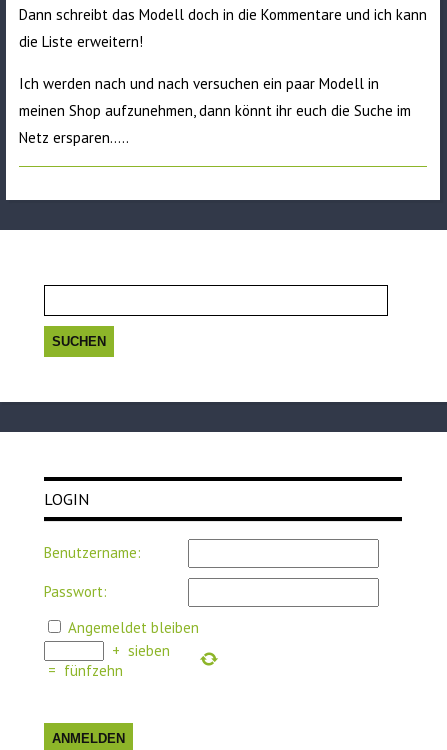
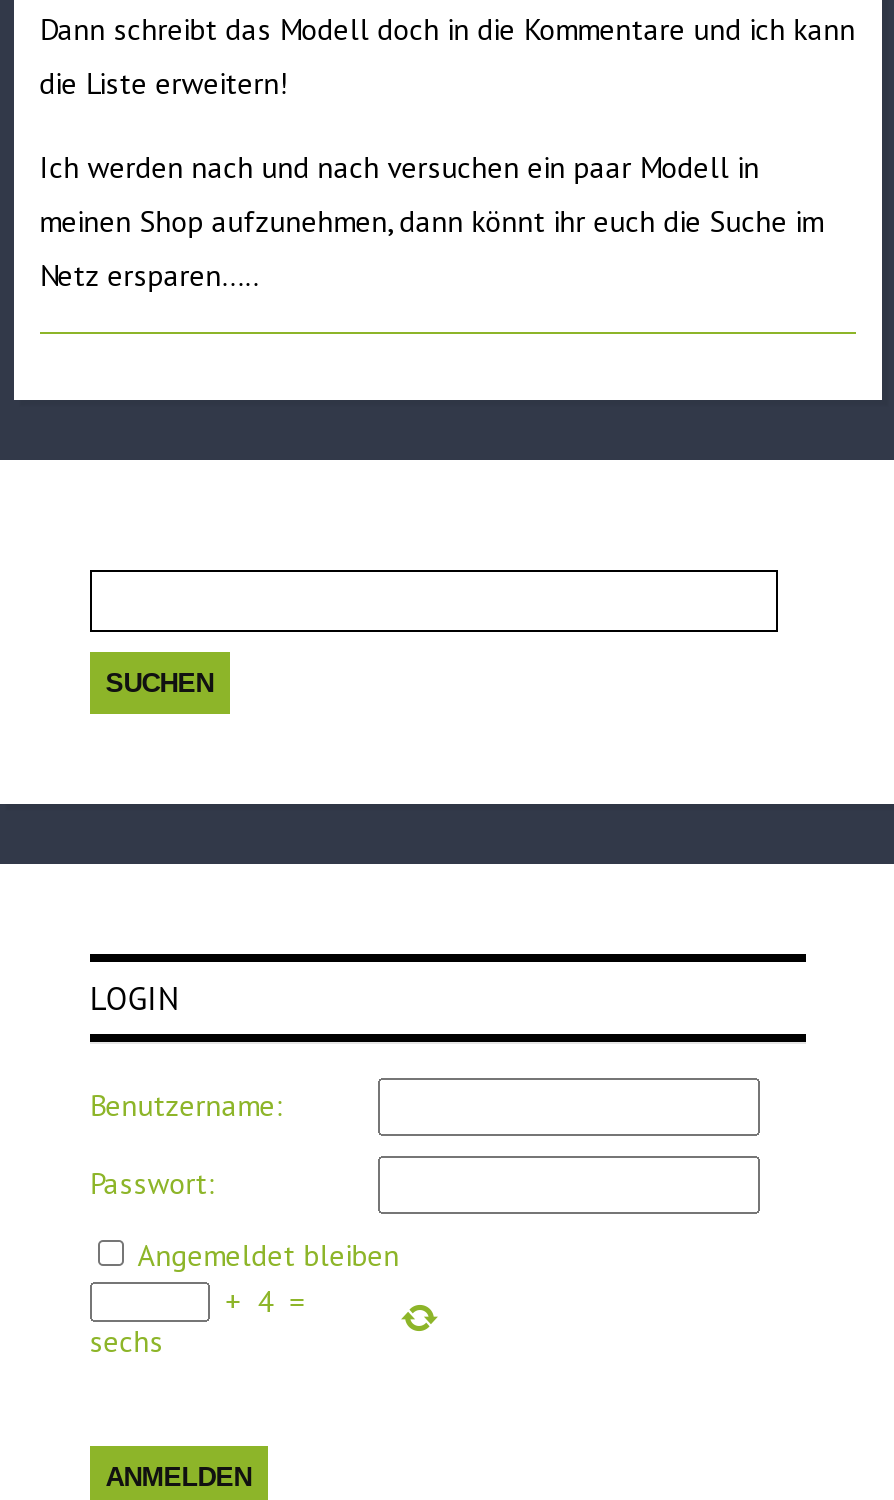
- + sieben
- = fünfzehn
+ + 4 =
+ sechs
